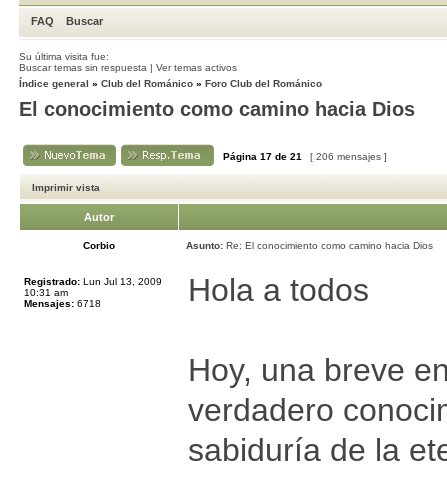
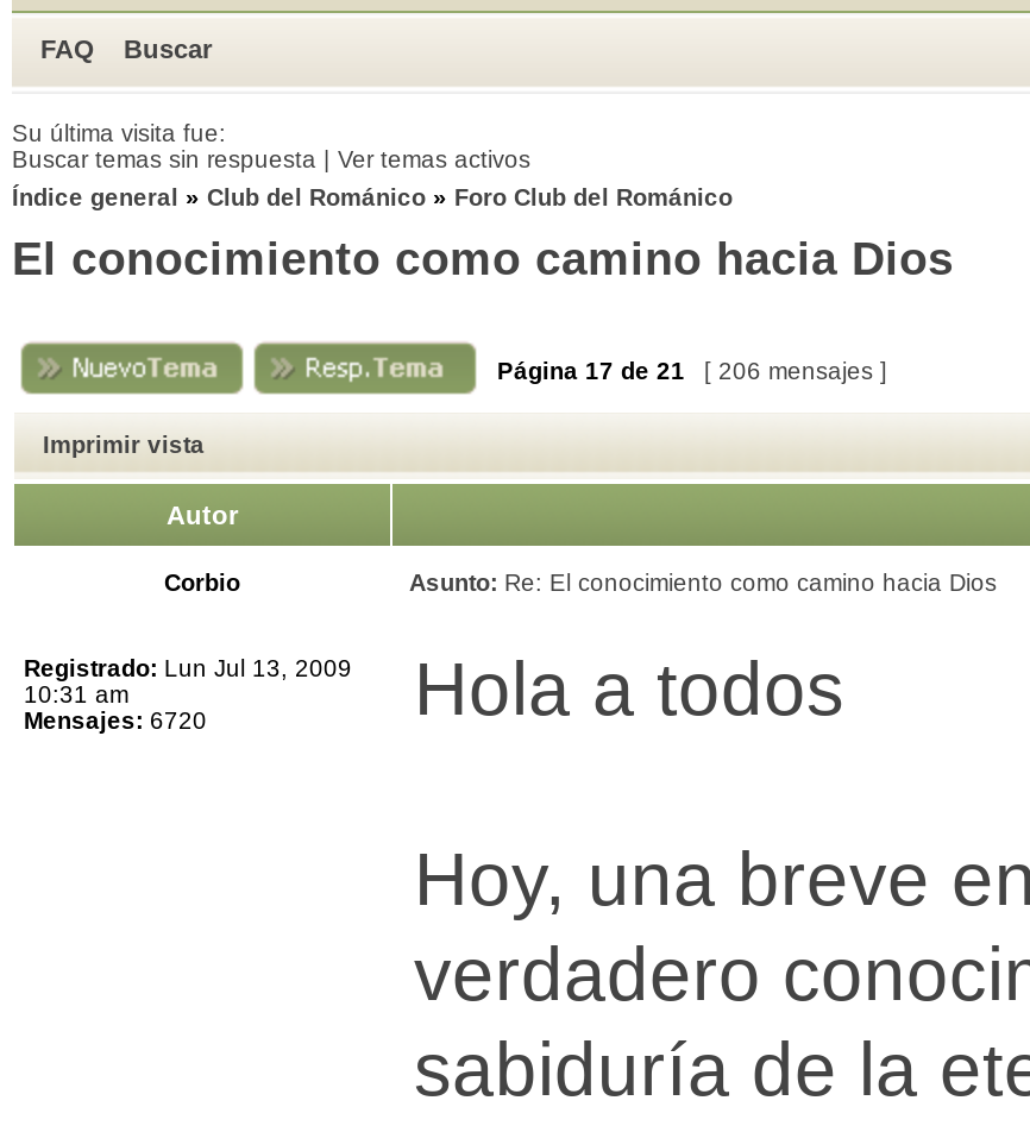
- Mensajes: 6718
+ Mensajes: 6720
